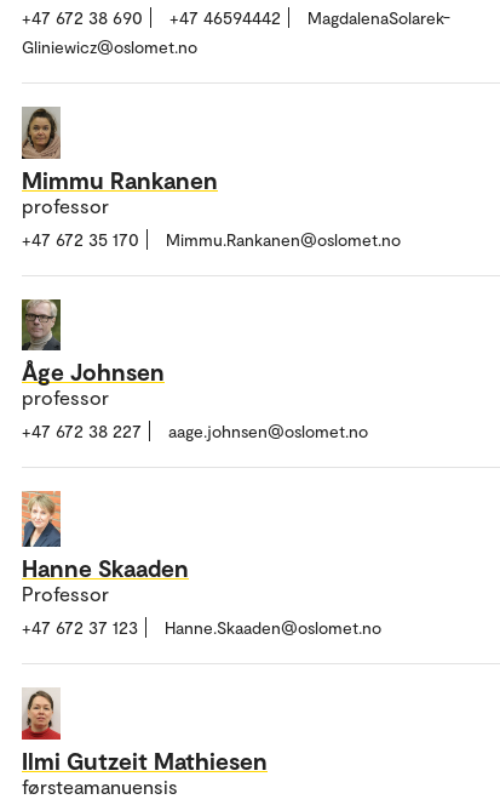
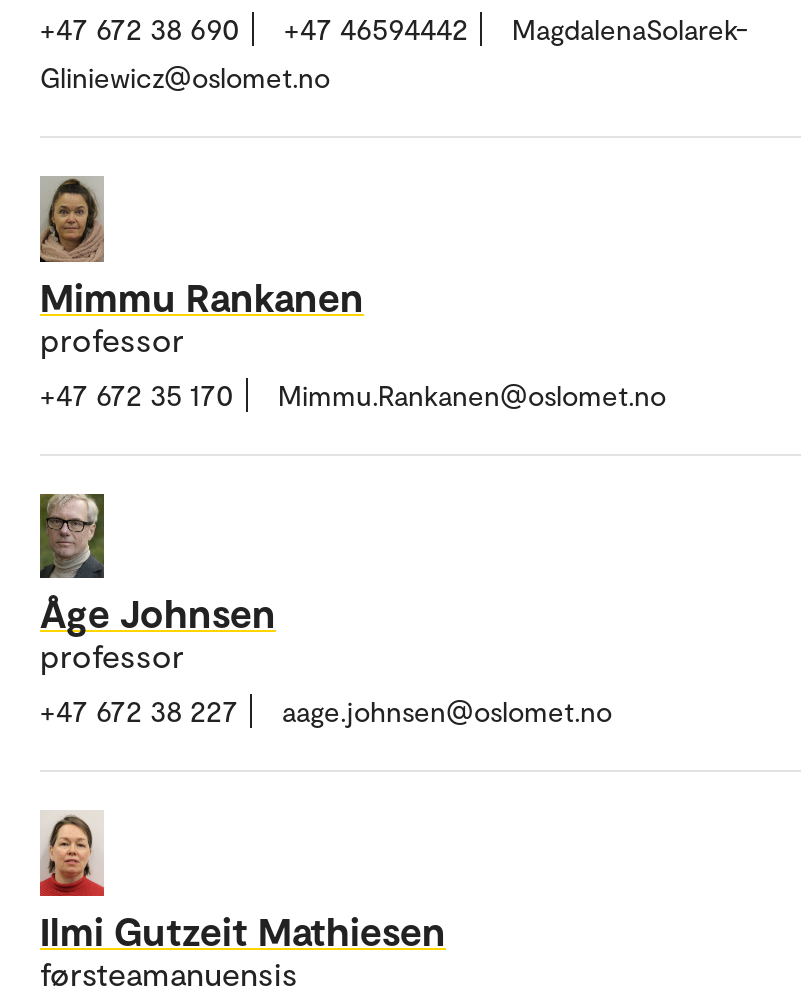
- [image]
- Hanne Skaaden
- Professor
- +47 672 37 123
- Hanne.Skaaden@oslomet.no
